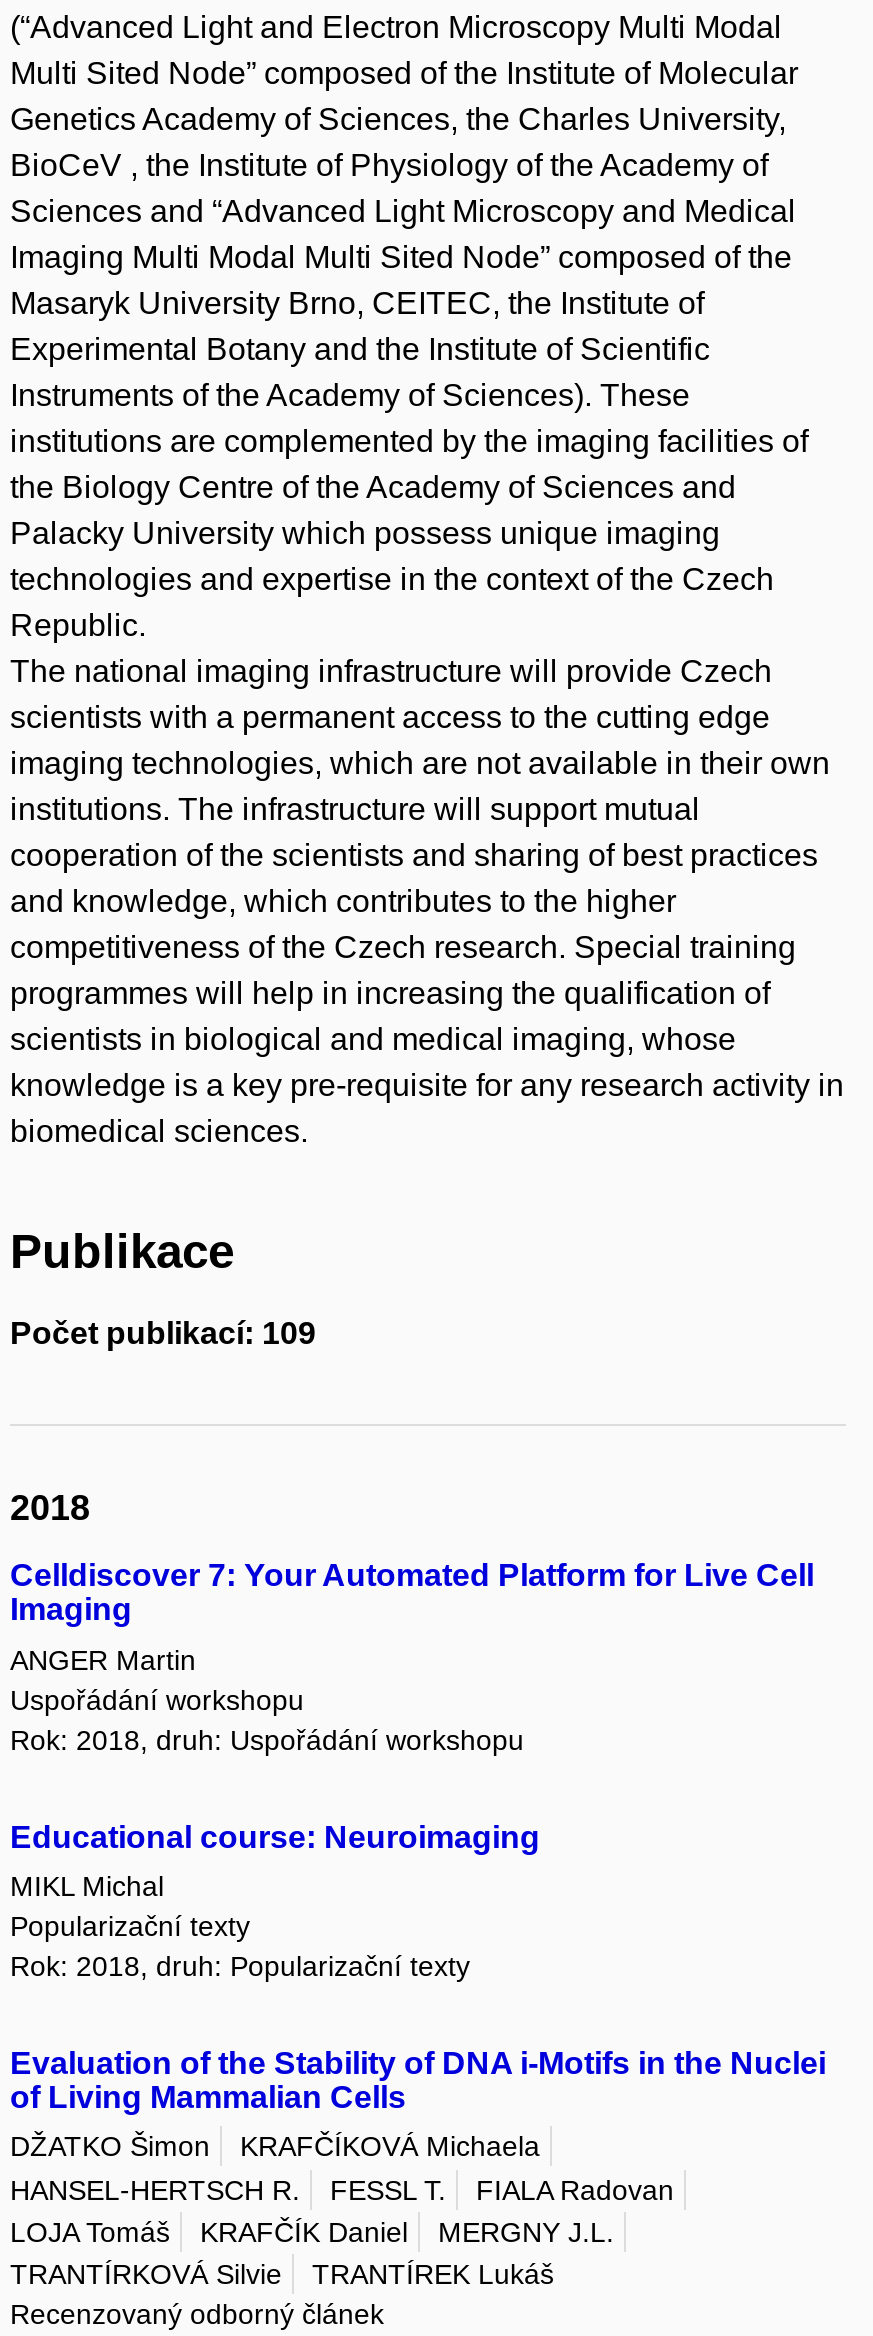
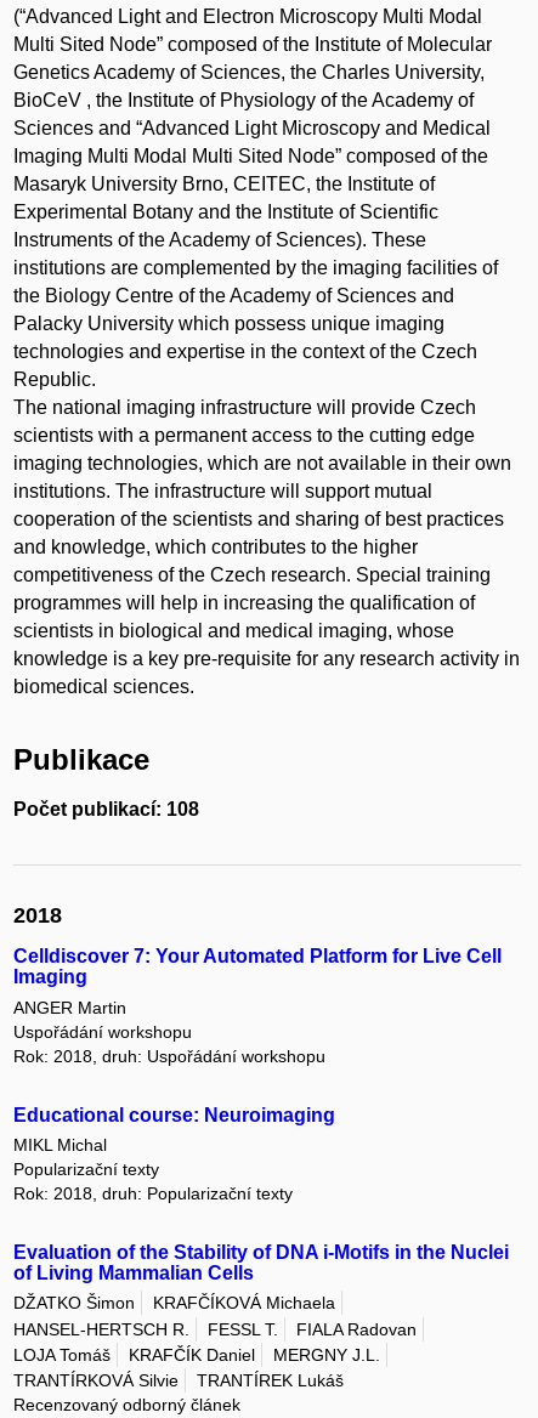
- Počet publikací: 109
+ Počet publikací: 108
